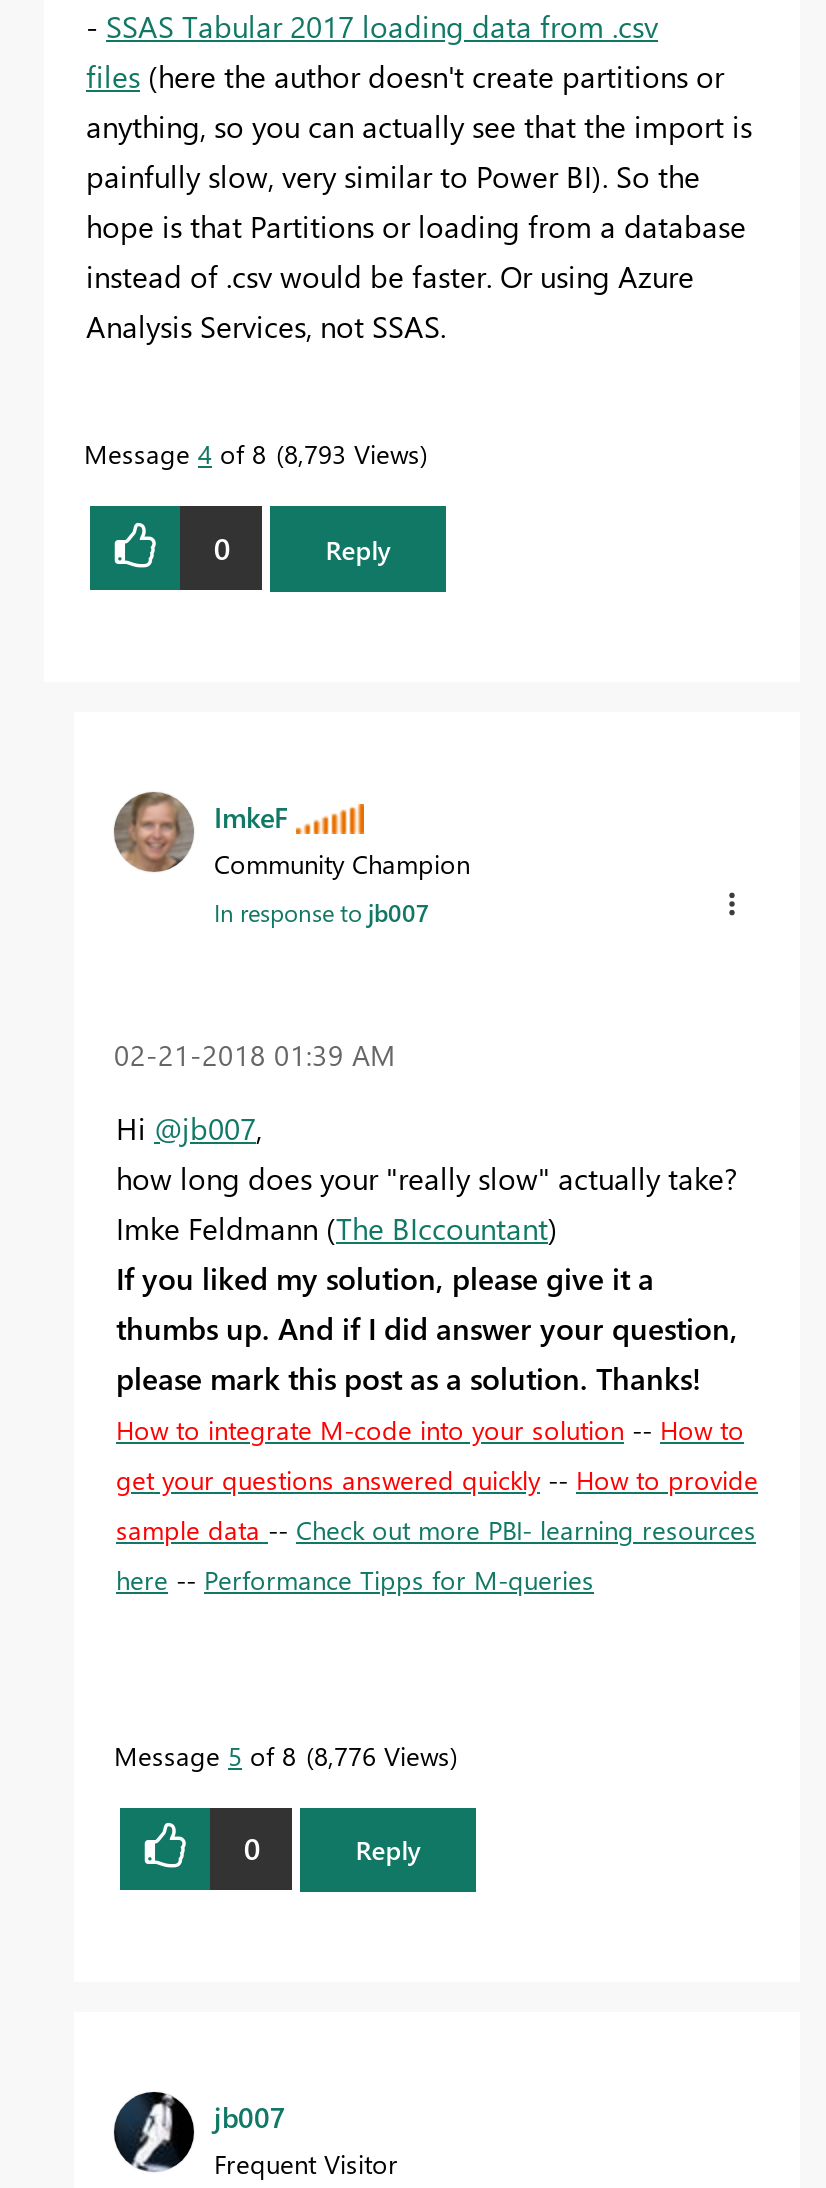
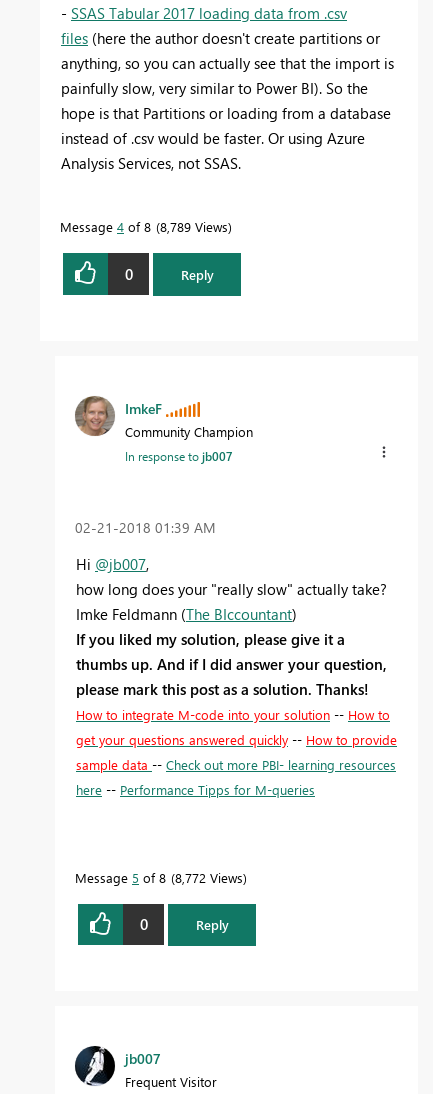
- Message 4 of 8 8,793 Views
+ Message 4 of 8 8,789 Views

- Message 5 of 8 8,776 Views
+ Message 5 of 8 8,772 Views
